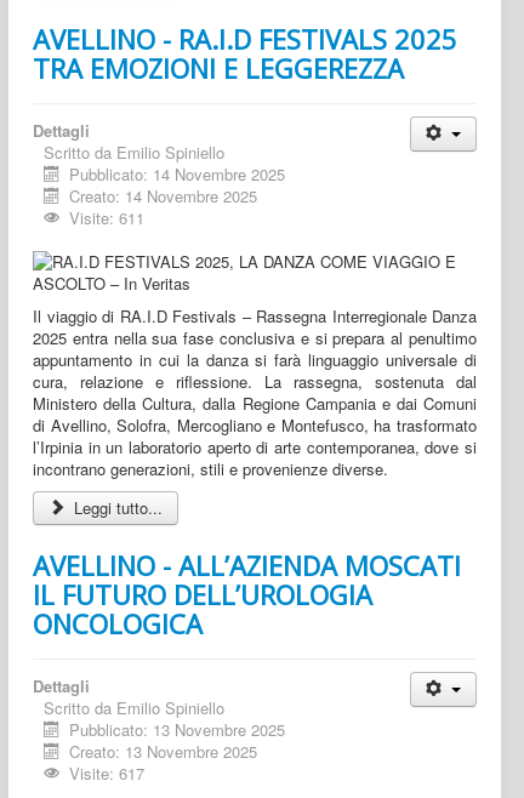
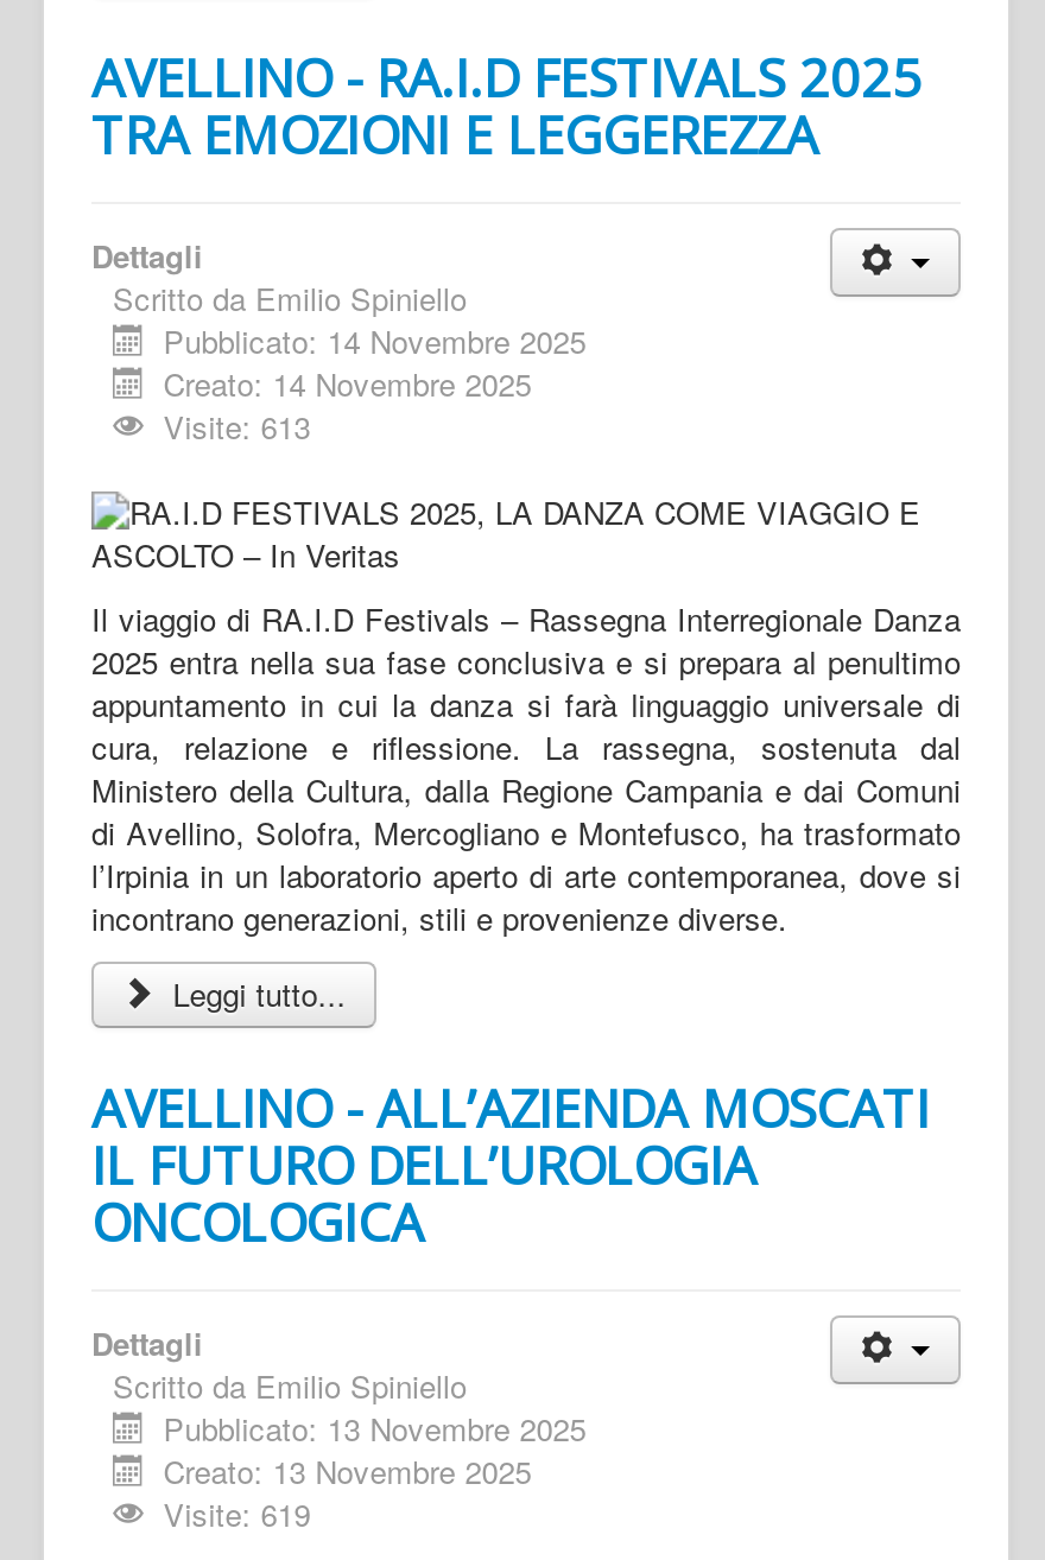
- Visite: 611
+ Visite: 613

- Visite: 617
+ Visite: 619
